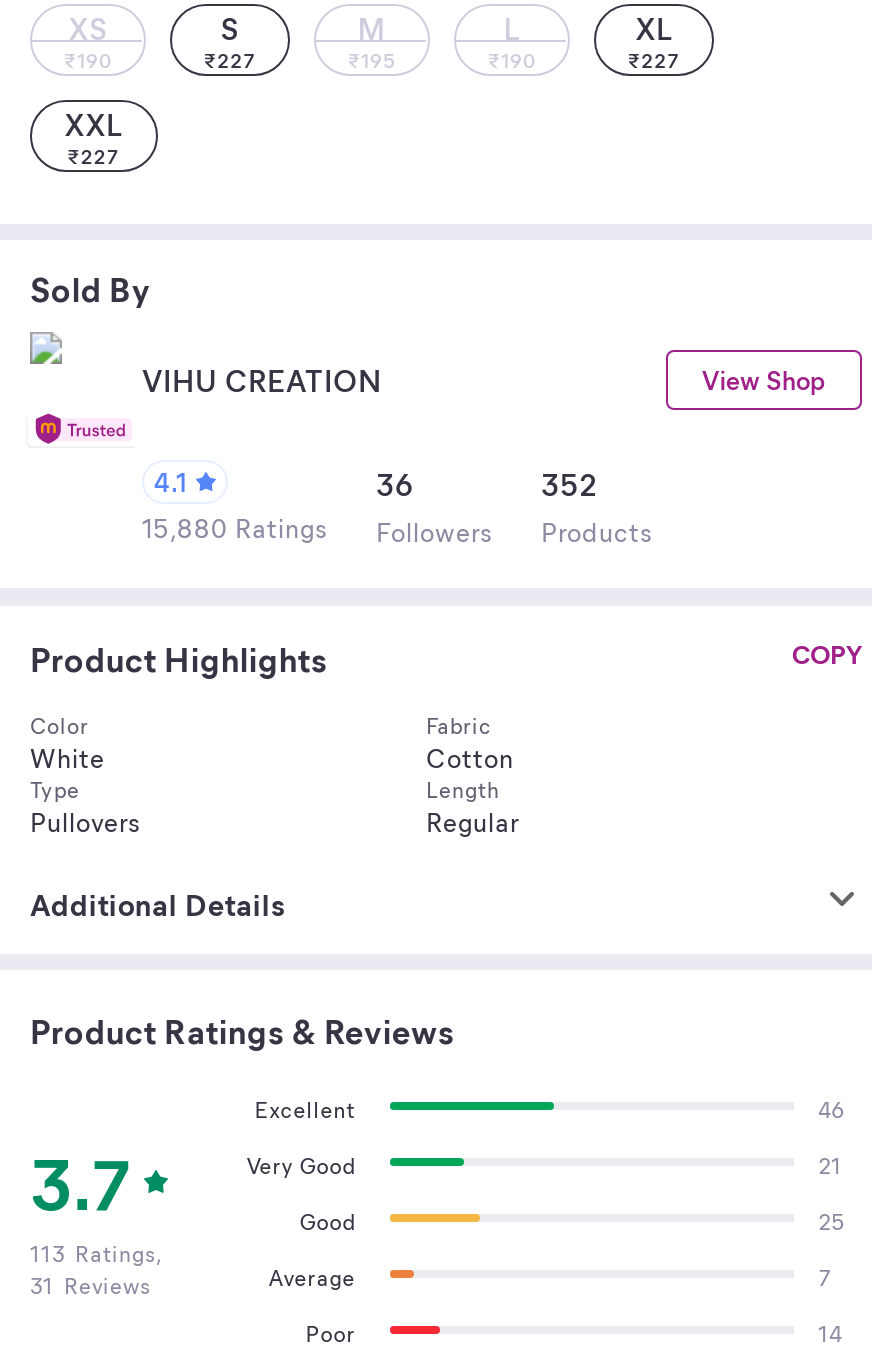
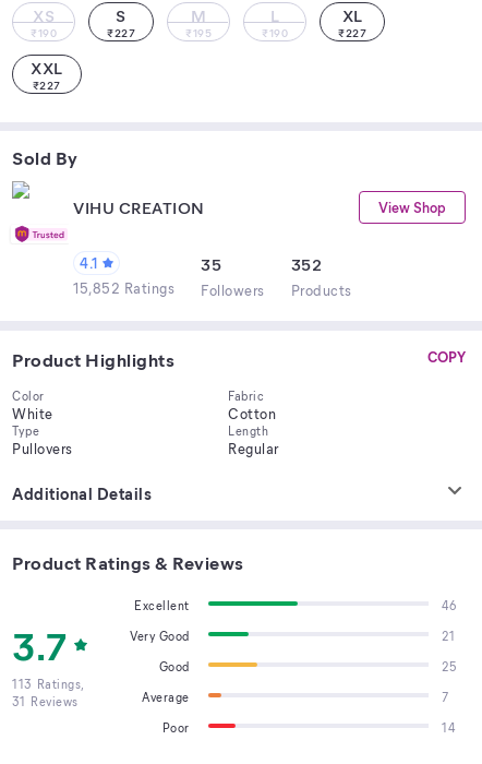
- 36
+ 35

- 15,880 Ratings Followers Products
+ 15,852 Ratings Followers Products
